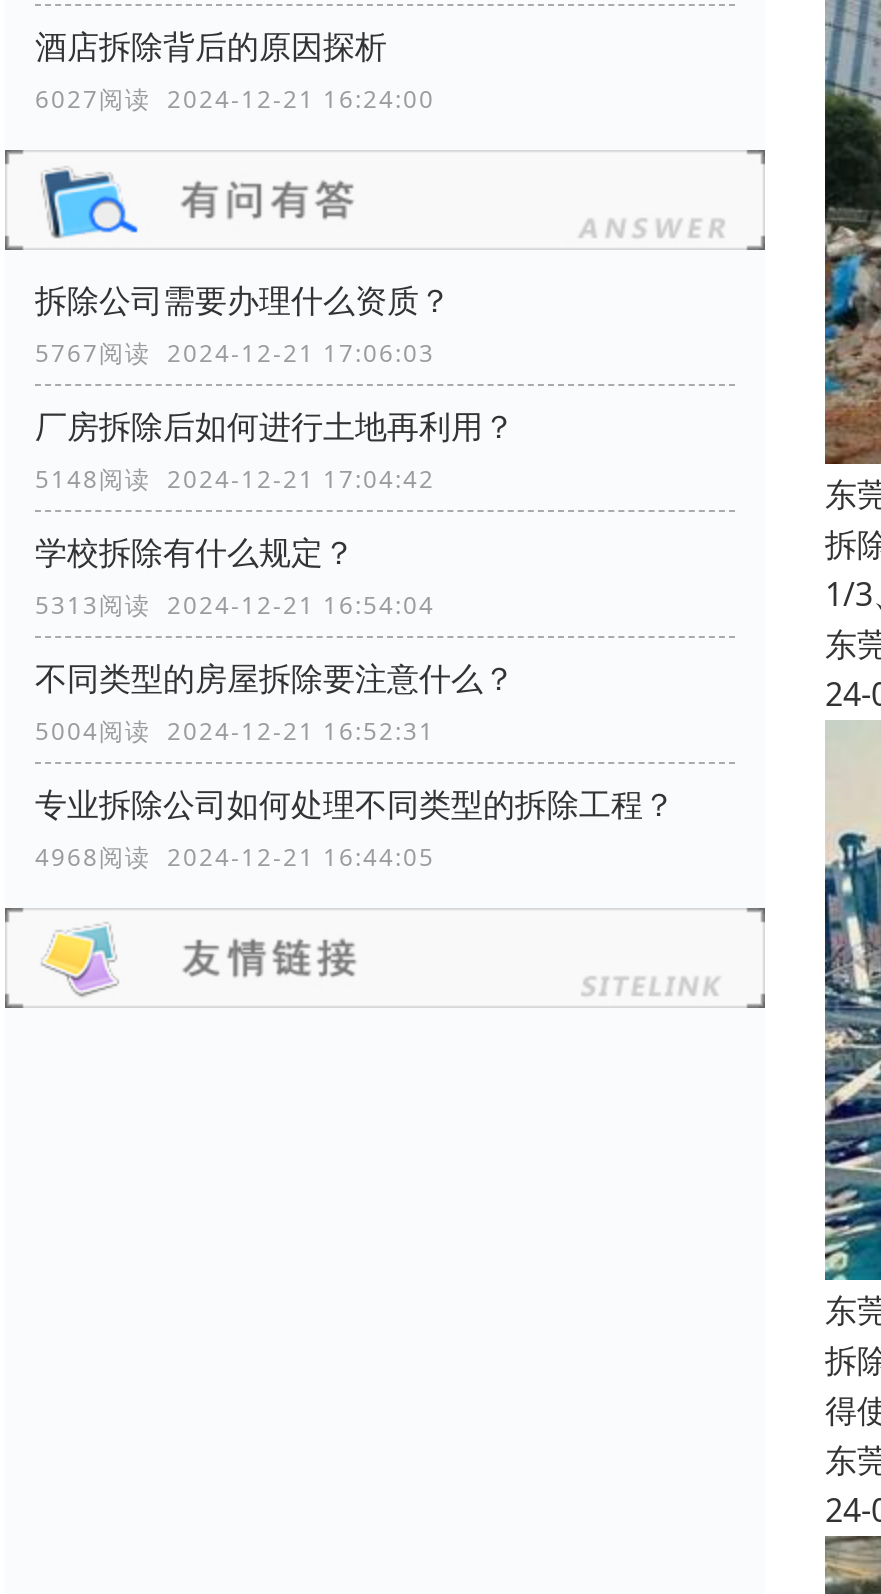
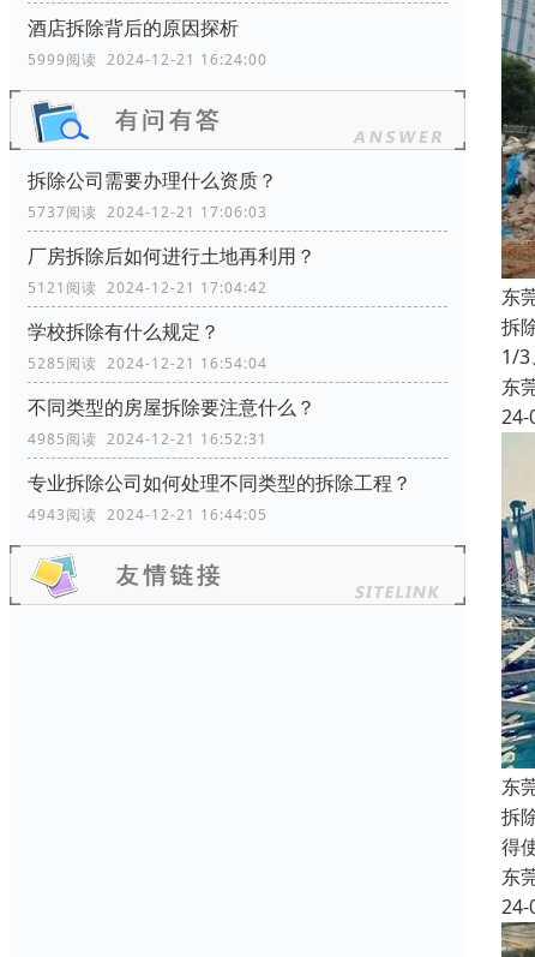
- 6027阅读 2024-12-21 16:24:00
+ 5999阅读 2024-12-21 16:24:00

- 5767阅读 2024-12-21 17:06:03
+ 5737阅读 2024-12-21 17:06:03

- 5148阅读 2024-12-21 17:04:42
+ 5121阅读 2024-12-21 17:04:42

- 5313阅读 2024-12-21 16:54:04
+ 5285阅读 2024-12-21 16:54:04

- 5004阅读 2024-12-21 16:52:31
+ 4985阅读 2024-12-21 16:52:31

- 4968阅读 2024-12-21 16:44:05
+ 4943阅读 2024-12-21 16:44:05
